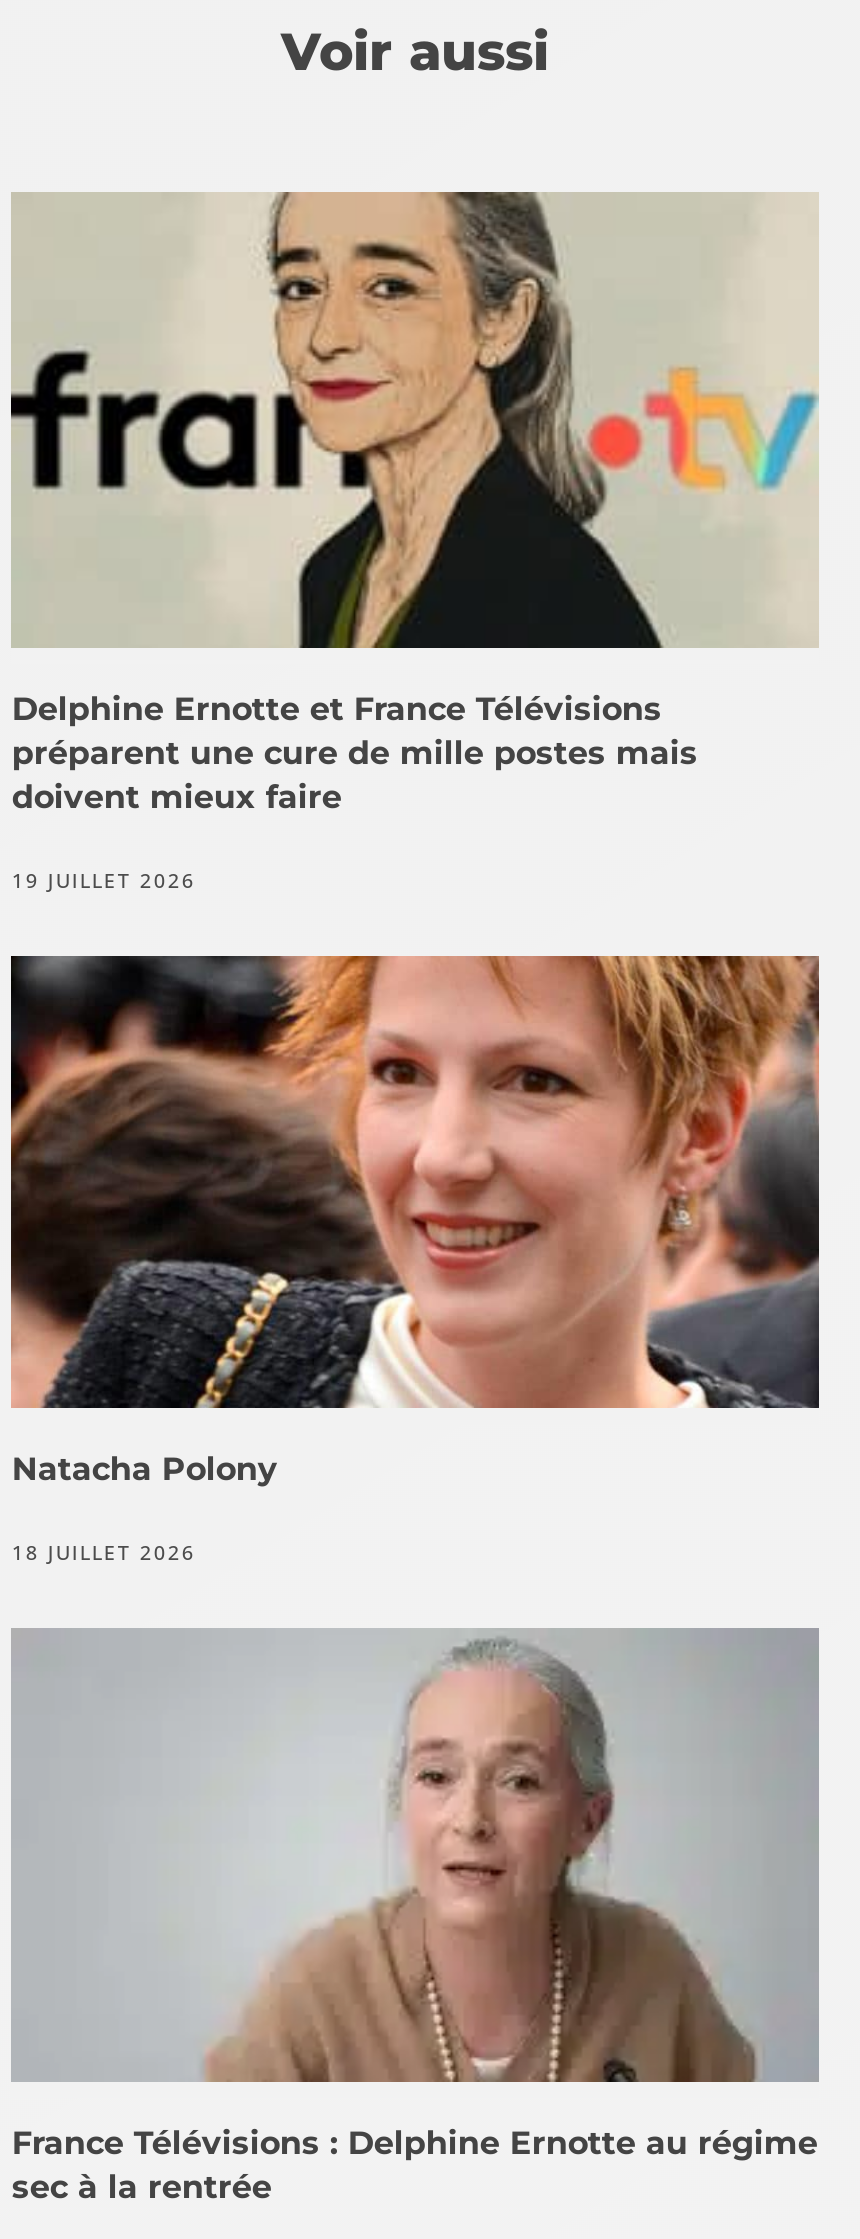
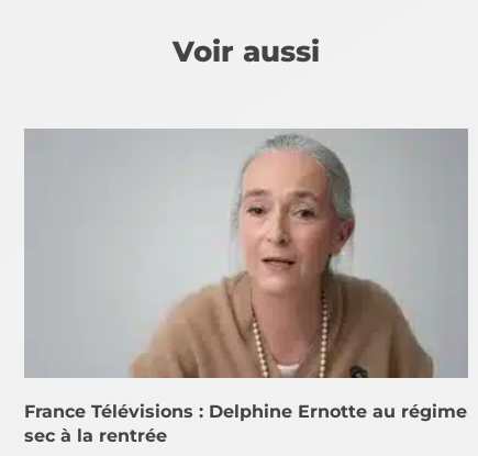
- [image]
- Delphine Ernotte et France Télévisions
- préparent une cure de mille postes mais
- doivent mieux faire
- 19 JUILLET 2026

- [image]
- Natacha Polony
- 18 JUILLET 2026
